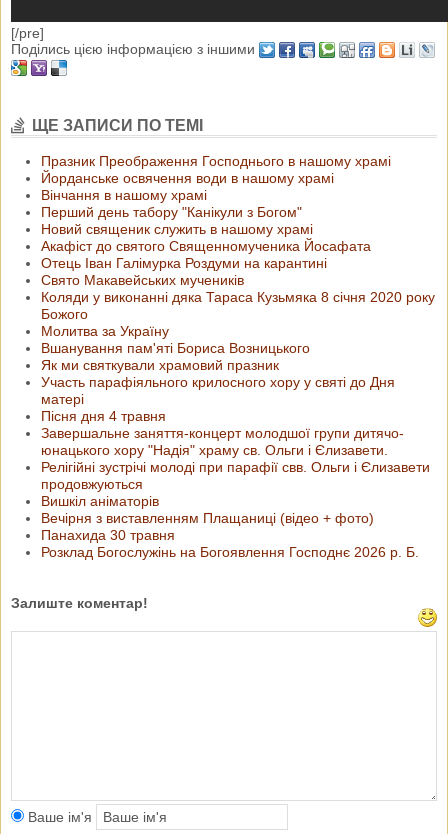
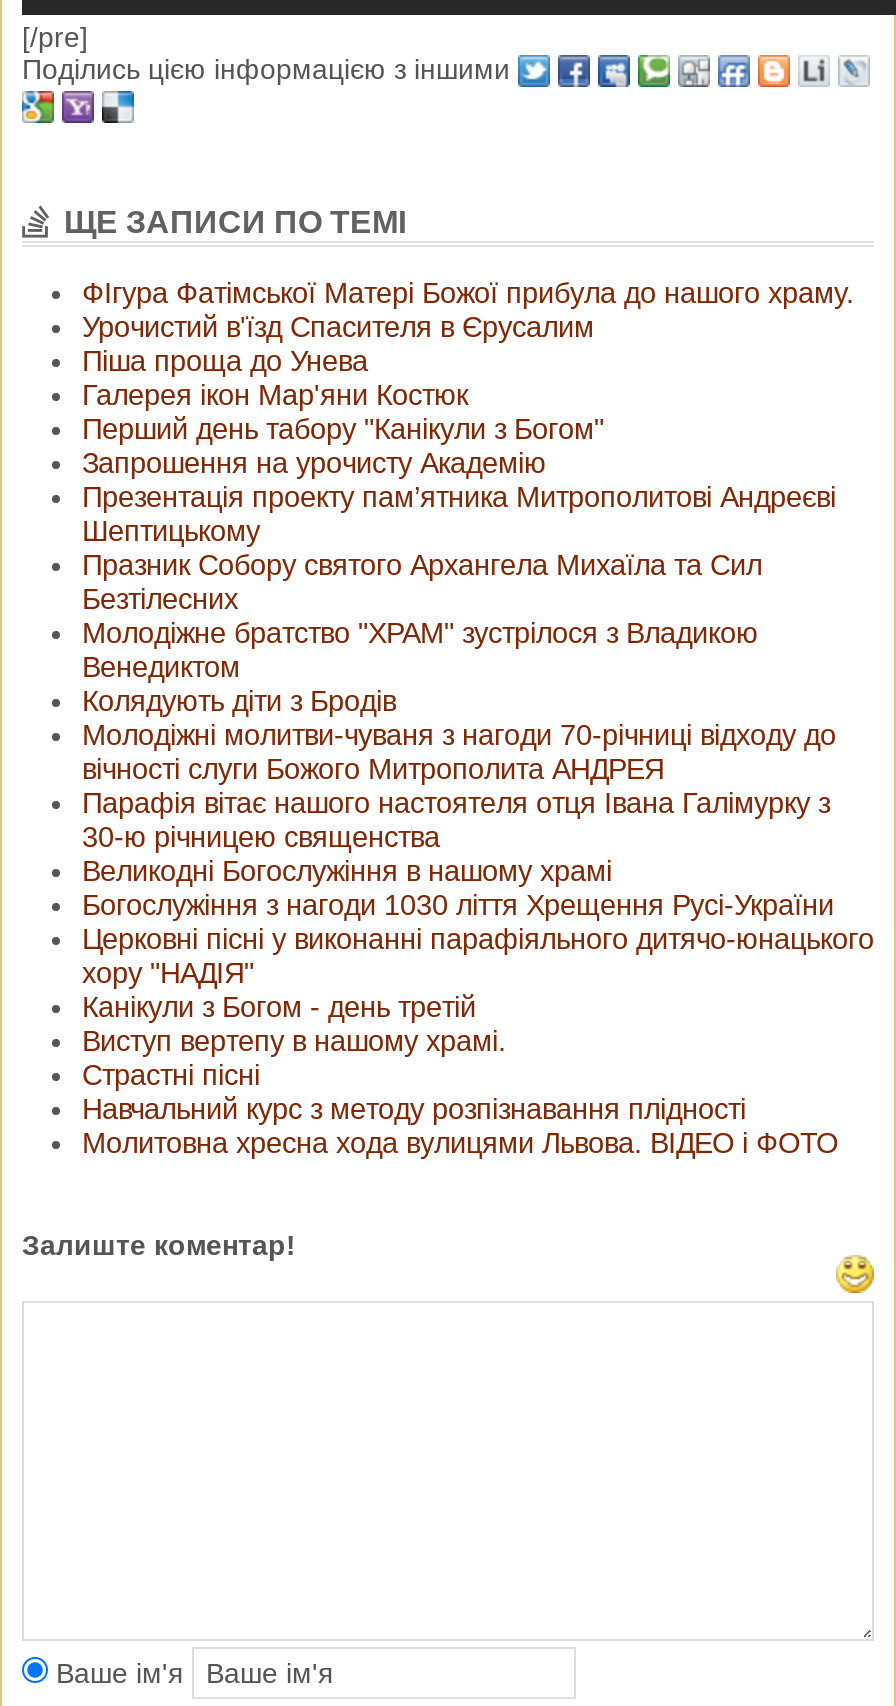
- Празник Преображення Господнього в нашому храмі
- Йорданське освячення води в нашому храмі
- Вінчання в нашому храмі
+ ФІгура Фатімської Матері Божої прибула до нашого храму.
+ Урочистий в'їзд Спасителя в Єрусалим
+ Піша проща до Унева
+ Галерея ікон Мар'яни Костюк

- Новий священик служить в нашому храмі
- Акафіст до святого Священномученика Йосафата
- Отець Іван Галімурка Роздуми на карантині
- Свято Макавейських мучеників
- Коляди у виконанні дяка Тараса Кузьмяка 8 січня 2020 року
- Божого
- Молитва за Україну
- Вшанування пам'яті Бориса Возницького
- Як ми святкували храмовий празник
- Участь парафіяльного крилосного хору у святі до Дня
- матері
- Пісня дня 4 травня
- Завершальне заняття-концерт молодшої групи дитячо-
- юнацького хору "Надія" храму св. Ольги і Єлизавети.
- Релігійні зустрічі молоді при парафії свв. Ольги і Єлизавети
- продовжуються
- Вишкіл аніматорів
- Вечірня з виставленням Плащаниці (відео + фото)
- Панахида 30 травня
- Розклад Богослужінь на Богоявлення Господнє 2026 р. Б.
+ Запрошення на урочисту Академію
+ Презентація проекту пам’ятника Митрополитові Андреєві
+ Шептицькому
+ Празник Собору святого Архангела Михаїла та Сил
+ Безтілесних
+ Молодіжне братство "ХРАМ" зустрілося з Владикою
+ Венедиктом
+ Колядують діти з Бродів
+ Молодіжні молитви-чуваня з нагоди 70-річниці відходу до
+ вічності слуги Божого Митрополита АНДРЕЯ
+ Парафія вітає нашого настоятеля отця Івана Галімурку з
+ 30-ю річницею священства
+ Великодні Богослужіння в нашому храмі
+ Богослужіння з нагоди 1030 ліття Хрещення Русі-України
+ Церковні пісні у виконанні парафіяльного дитячо-юнацького
+ хору "НАДІЯ"
+ Канікули з Богом - день третій
+ Виступ вертепу в нашому храмі.
+ Страстні пісні
+ Навчальний курс з методу розпізнавання плідності
+ Молитовна хресна хода вулицями Львова. ВІДЕО і ФОТО
